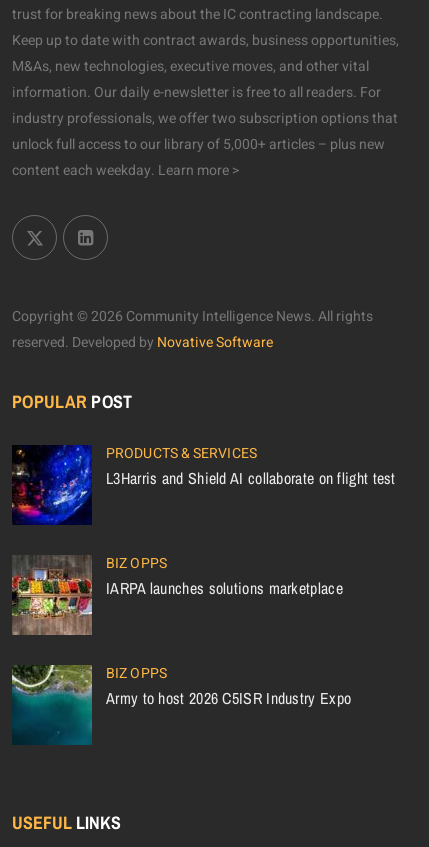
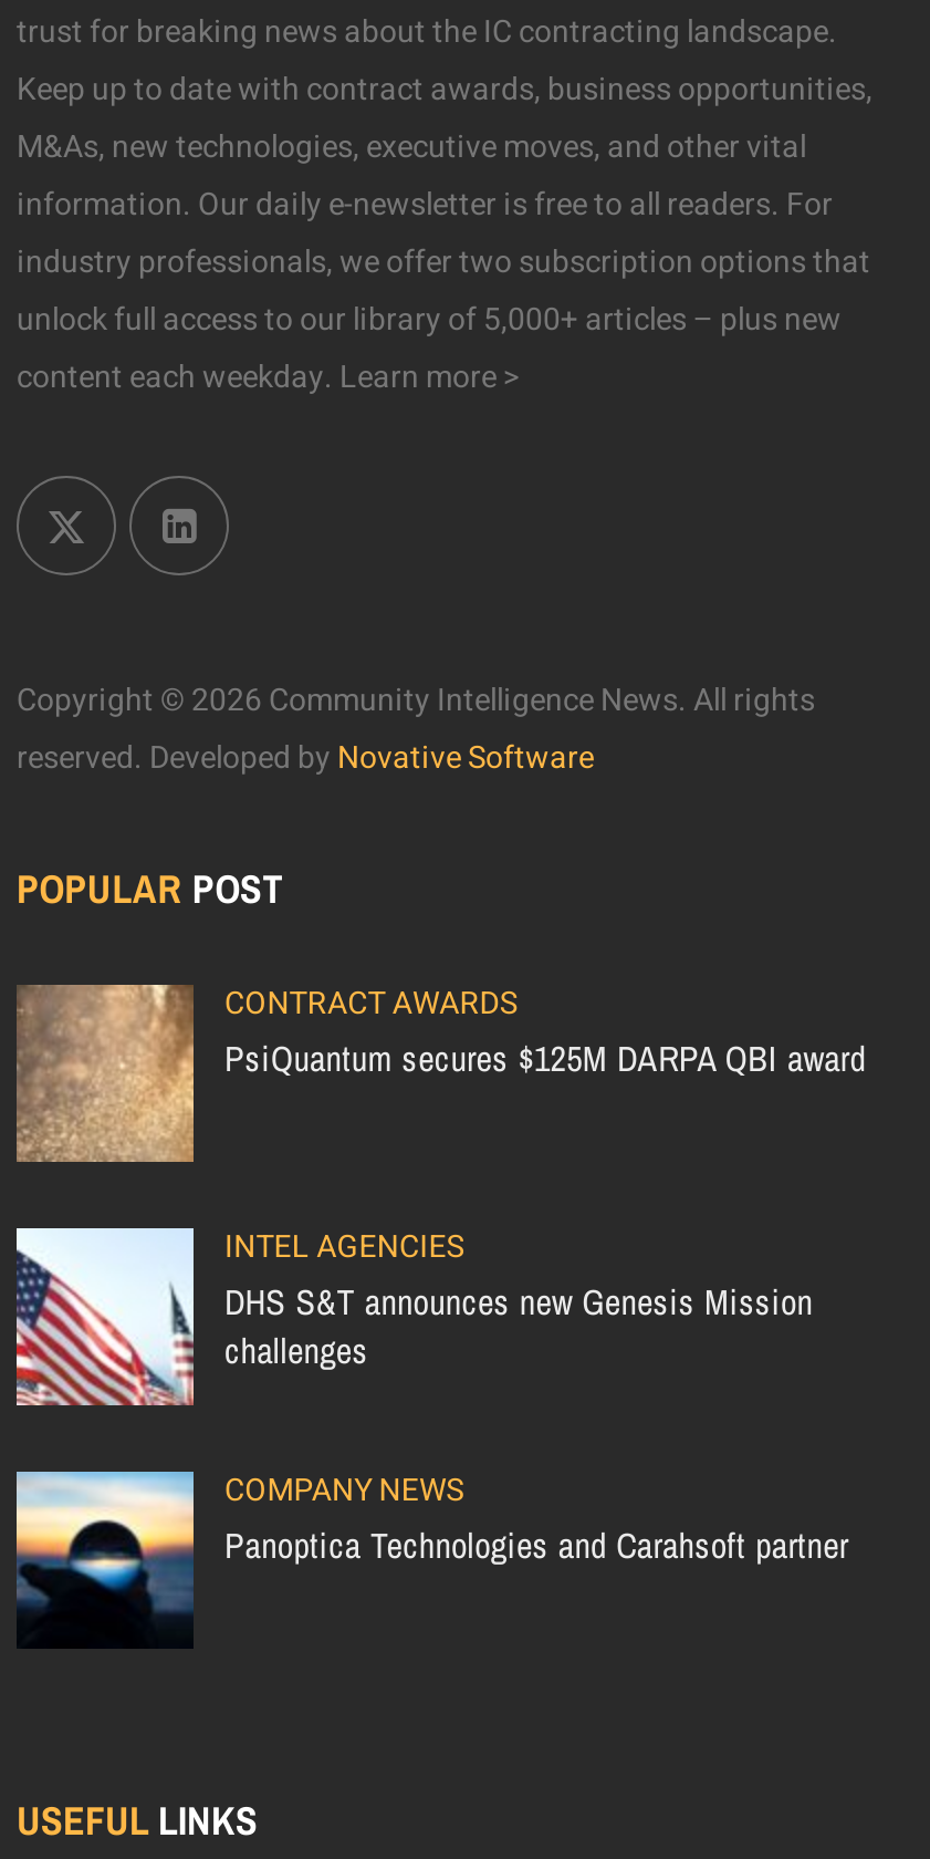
- [image]
- PRODUCTS & SERVICES
- L3Harris and Shield AI collaborate on flight test
+ [image]
+ CONTRACT AWARDS
+ PsiQuantum secures $125M DARPA QBI award

- [image]
- BIZ OPPS
- IARPA launches solutions marketplace
+ [image]
+ INTEL AGENCIES
+ DHS S&T announces new Genesis Mission
+ challenges

- [image]
- BIZ OPPS
- Army to host 2026 C5ISR Industry Expo
+ [image]
+ COMPANY NEWS
+ Panoptica Technologies and Carahsoft partner
